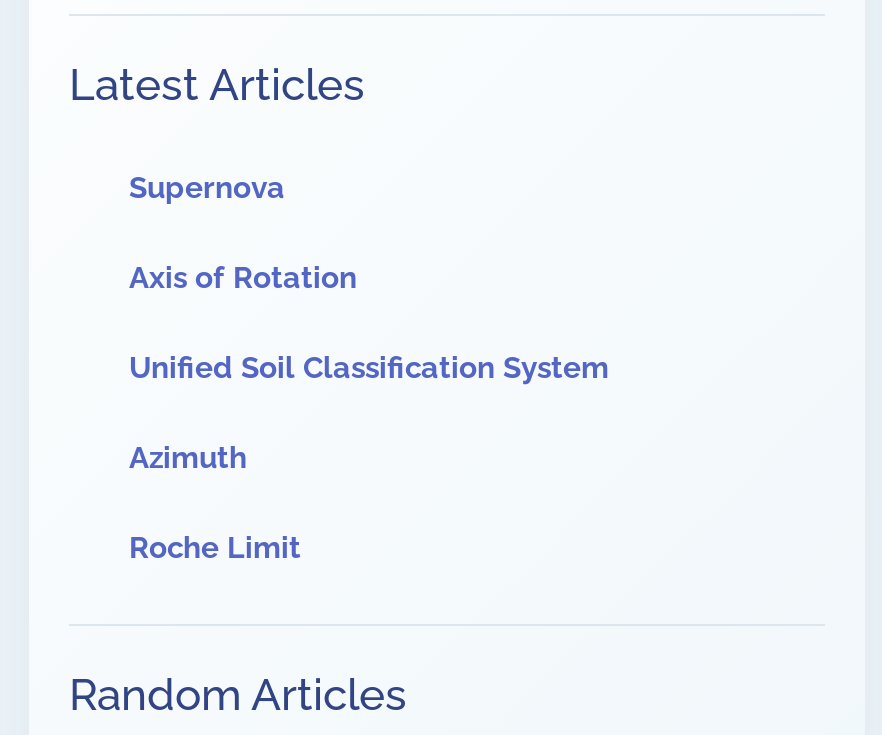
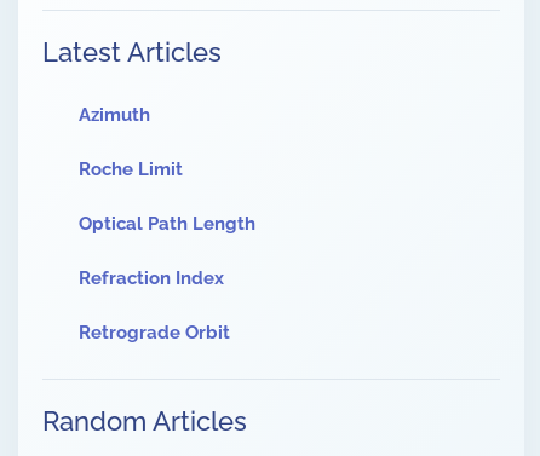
- Supernova
- Axis of Rotation
- Unified Soil Classification System

moved up: Azimuth | Roche Limit

+ Optical Path Length
+ Refraction Index
+ Retrograde Orbit
